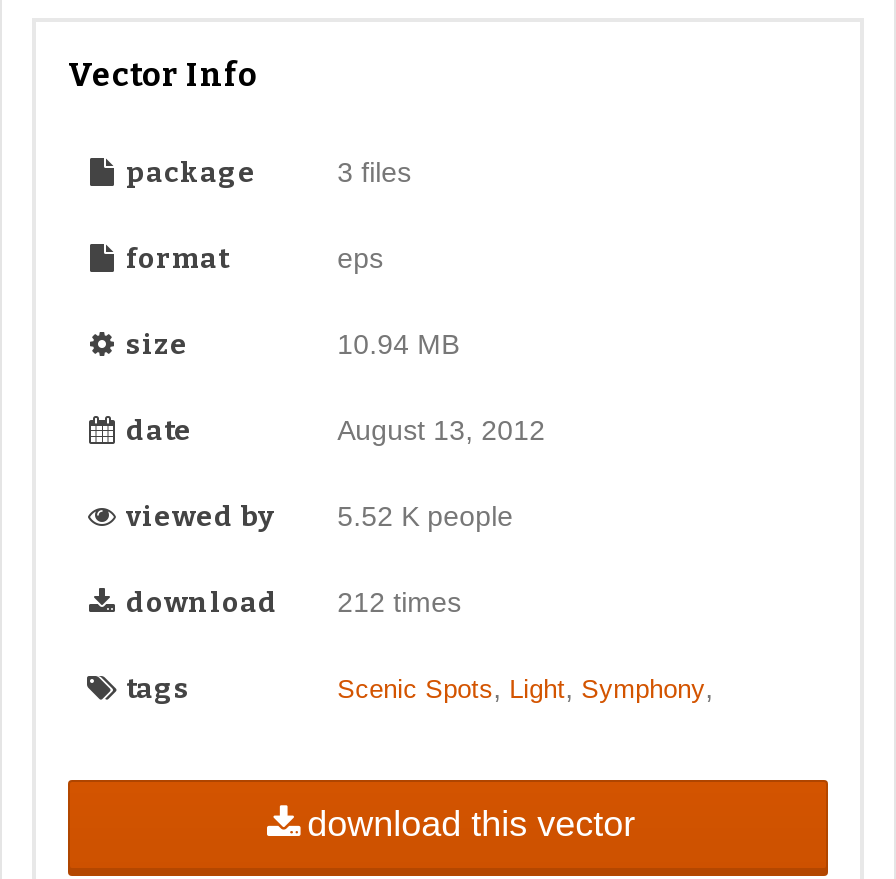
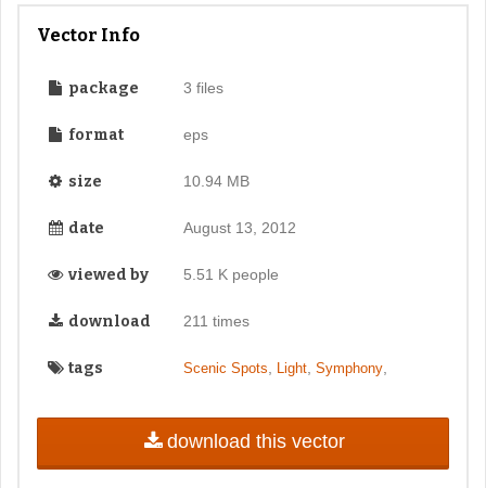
- viewed by 5.52 K people
+ viewed by 5.51 K people

- download 212 times
+ download 211 times
